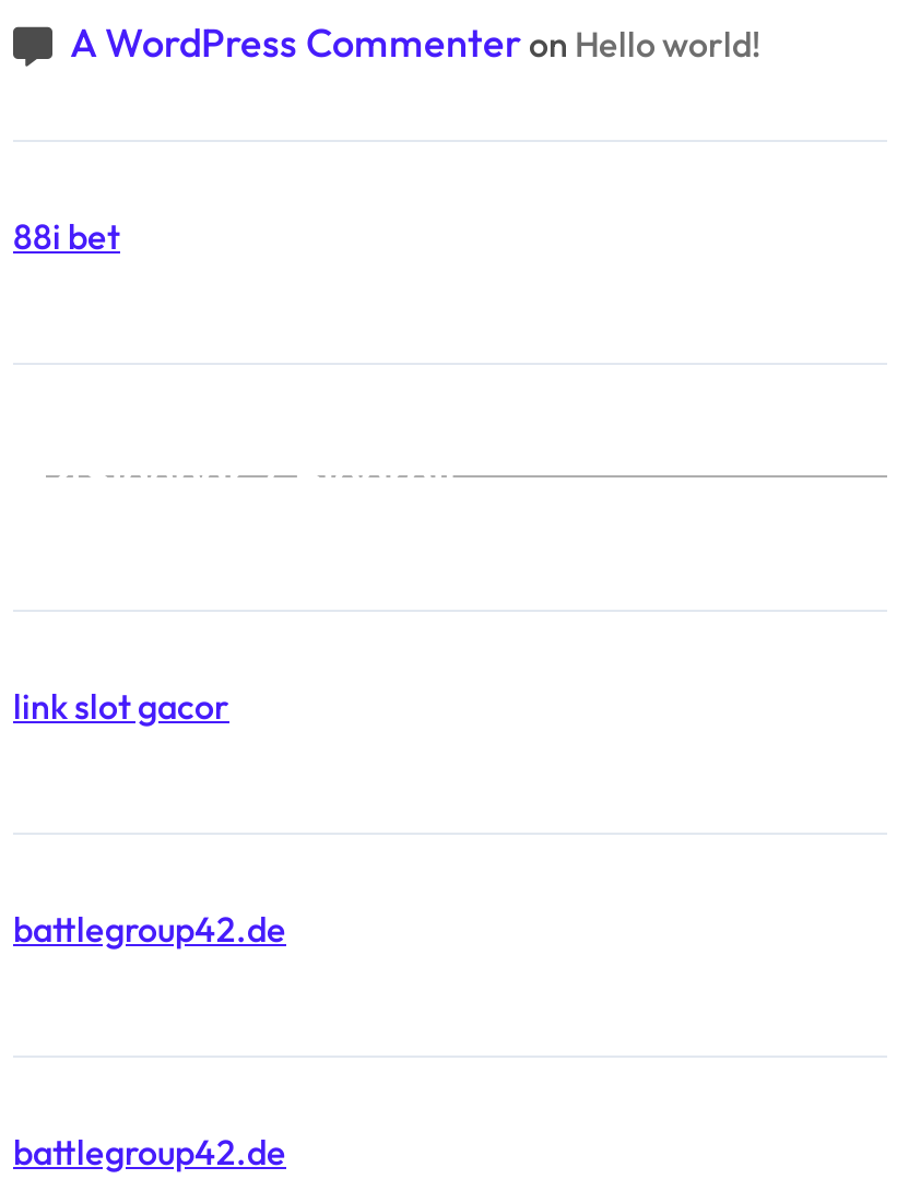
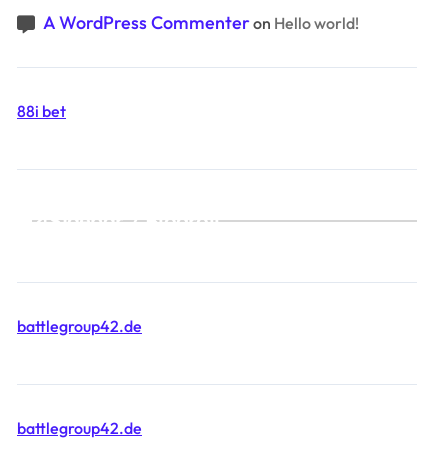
- link slot gacor
